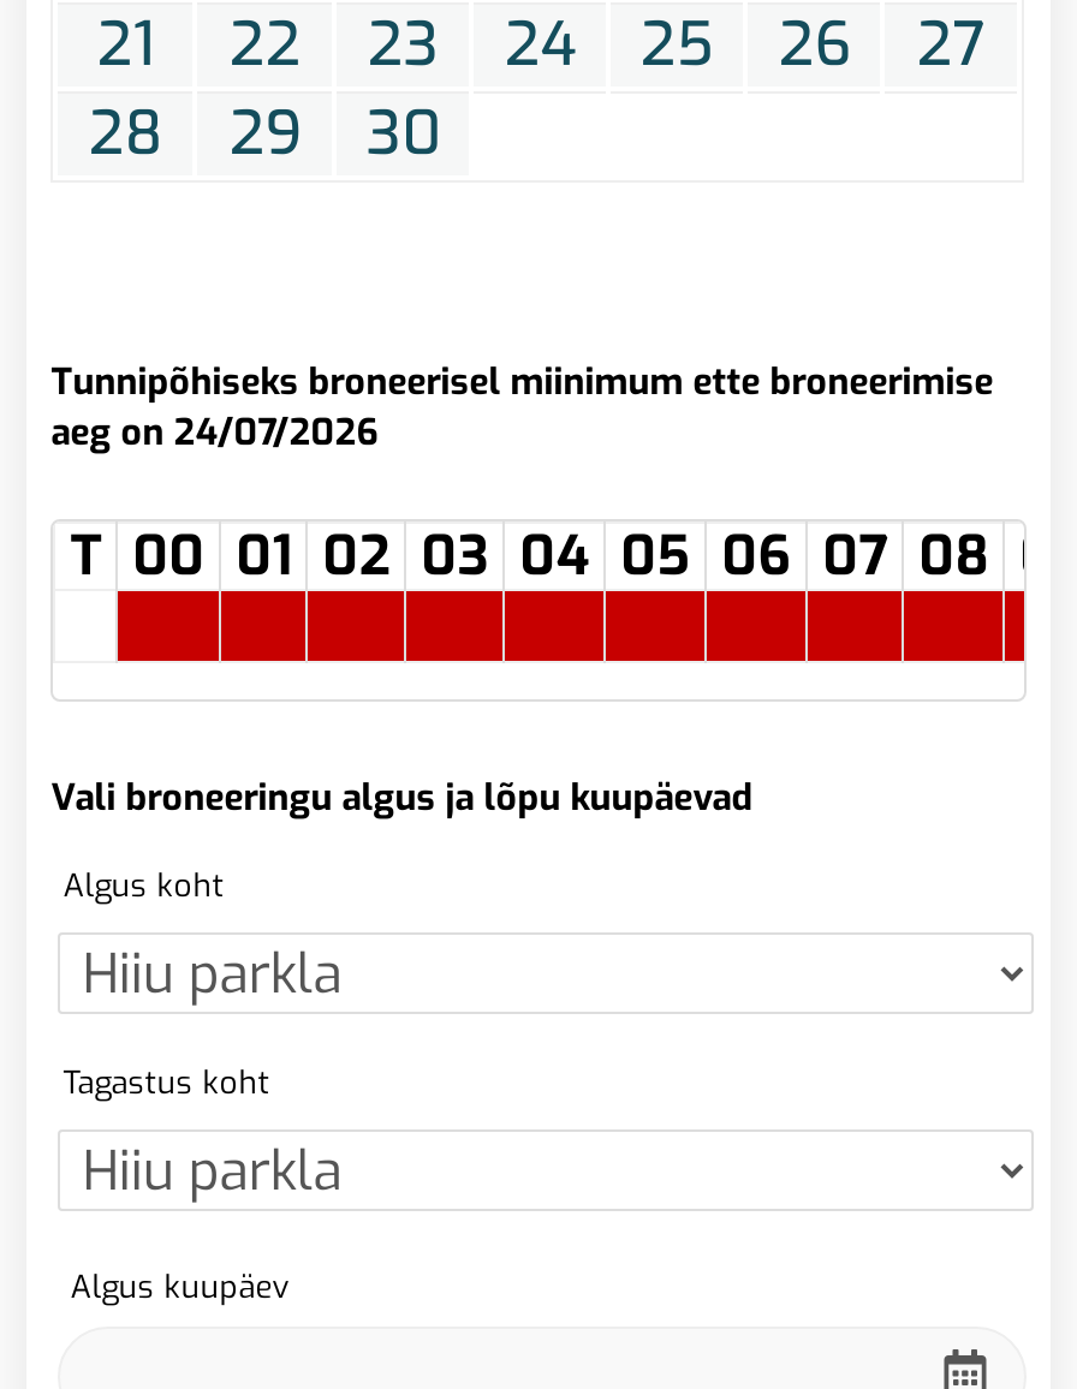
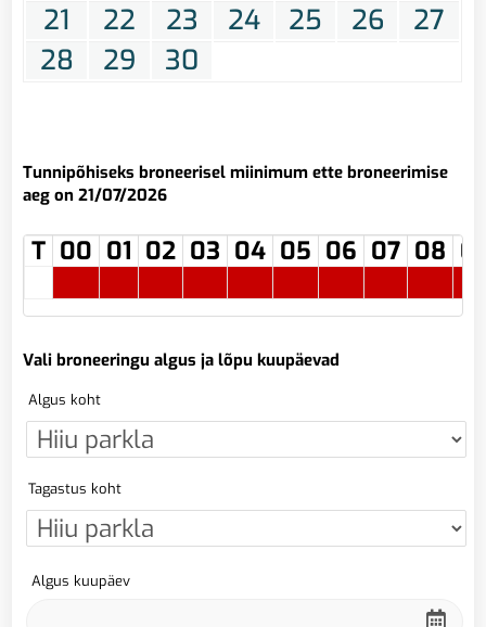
- aeg on 24/07/2026
+ aeg on 21/07/2026
